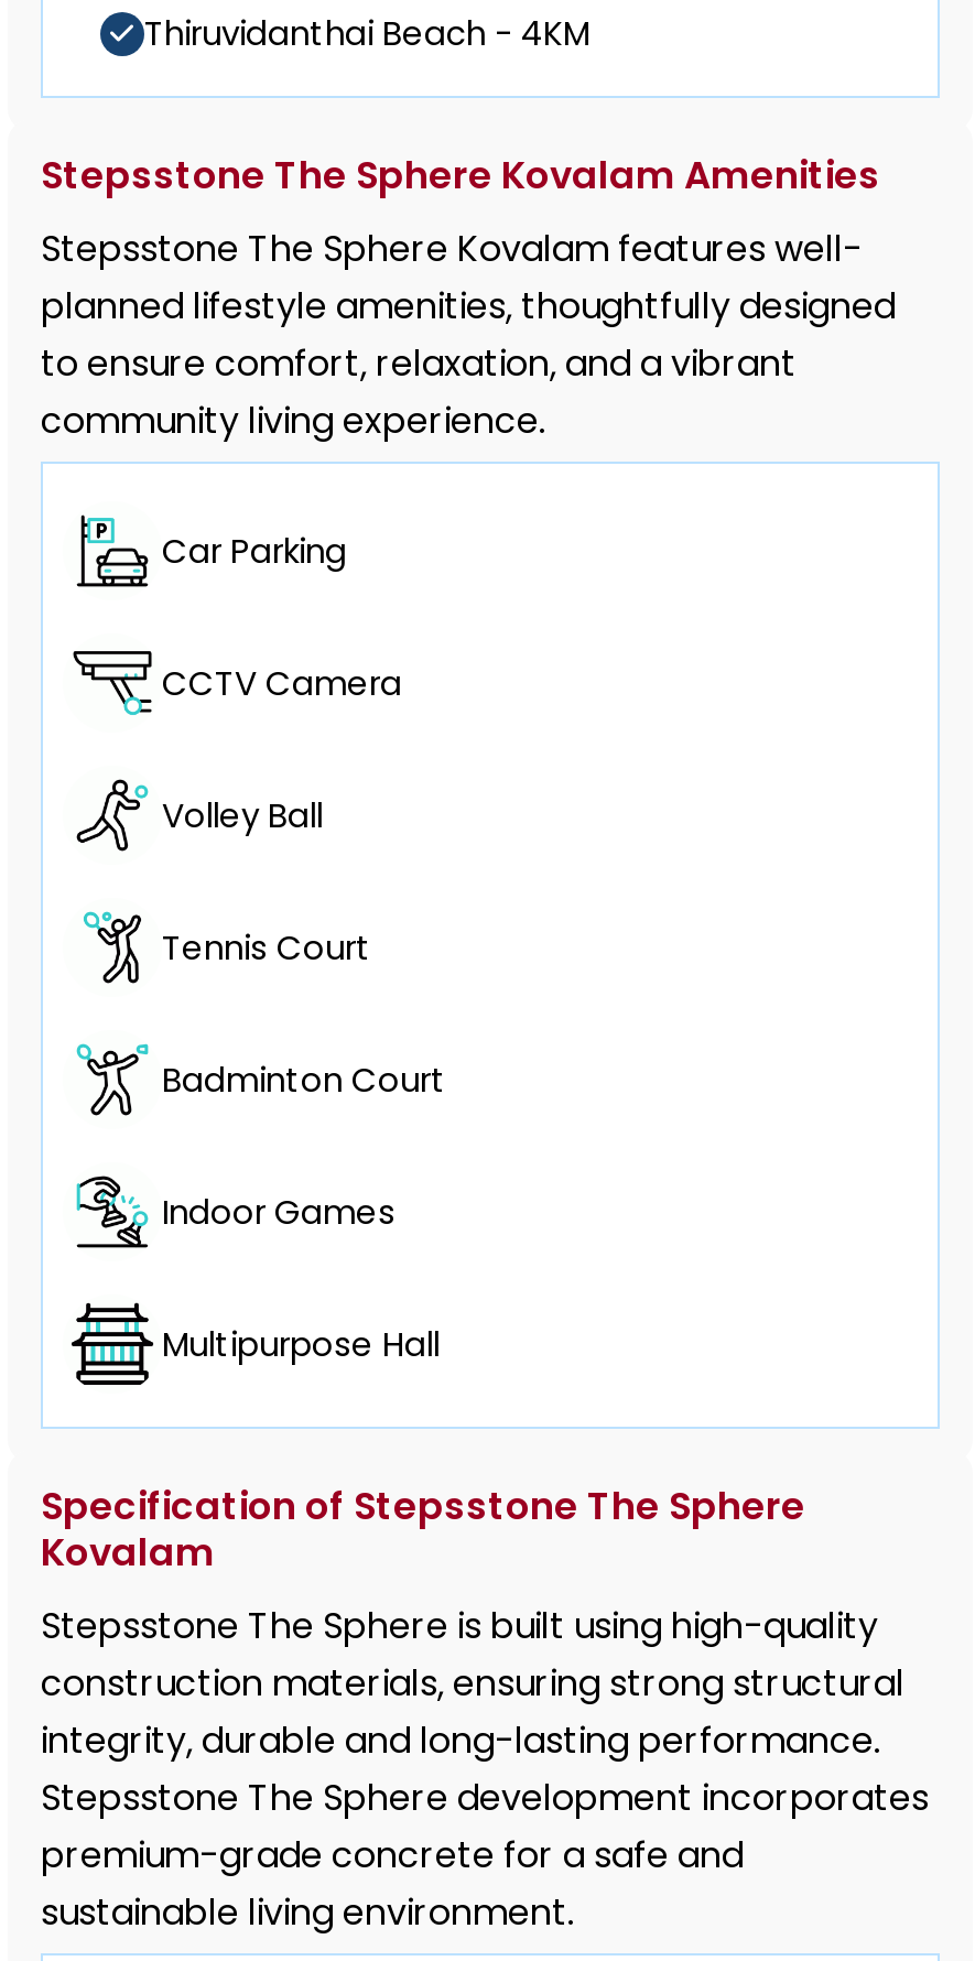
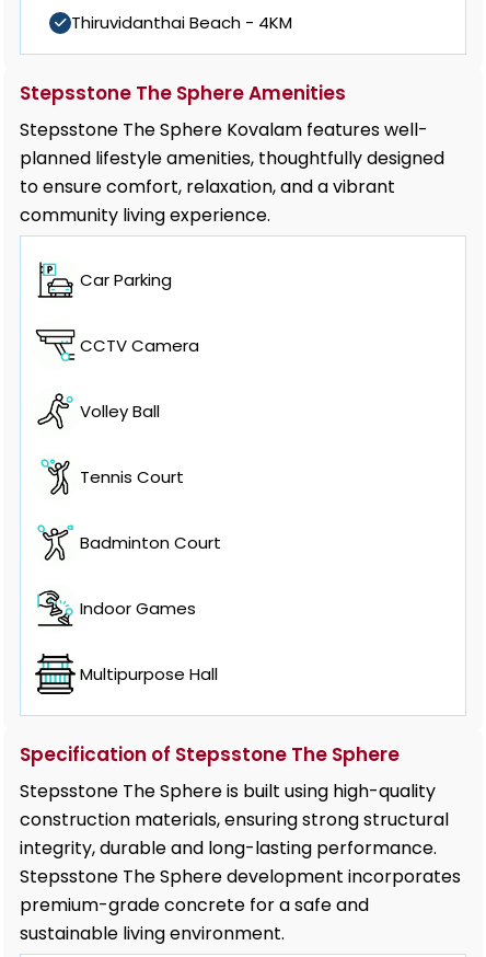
- Stepsstone The Sphere Kovalam Amenities
+ Stepsstone The Sphere Amenities

- Kovalam
